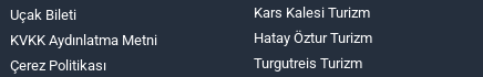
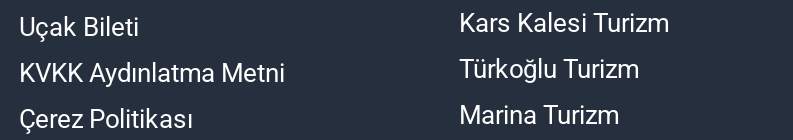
- Hatay Öztur Turizm
+ Türkoğlu Turizm

- Turgutreis Turizm
+ Marina Turizm
